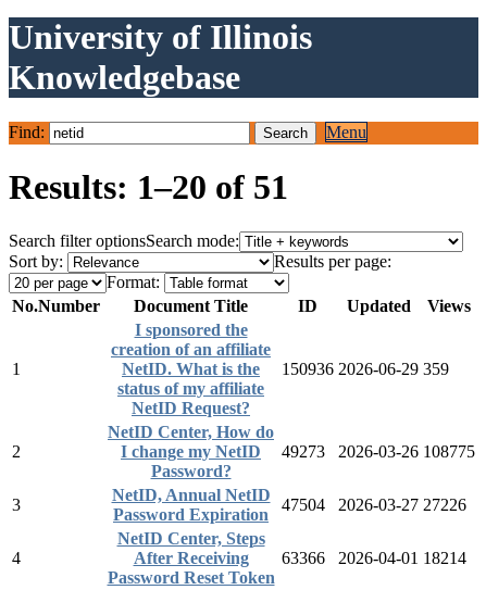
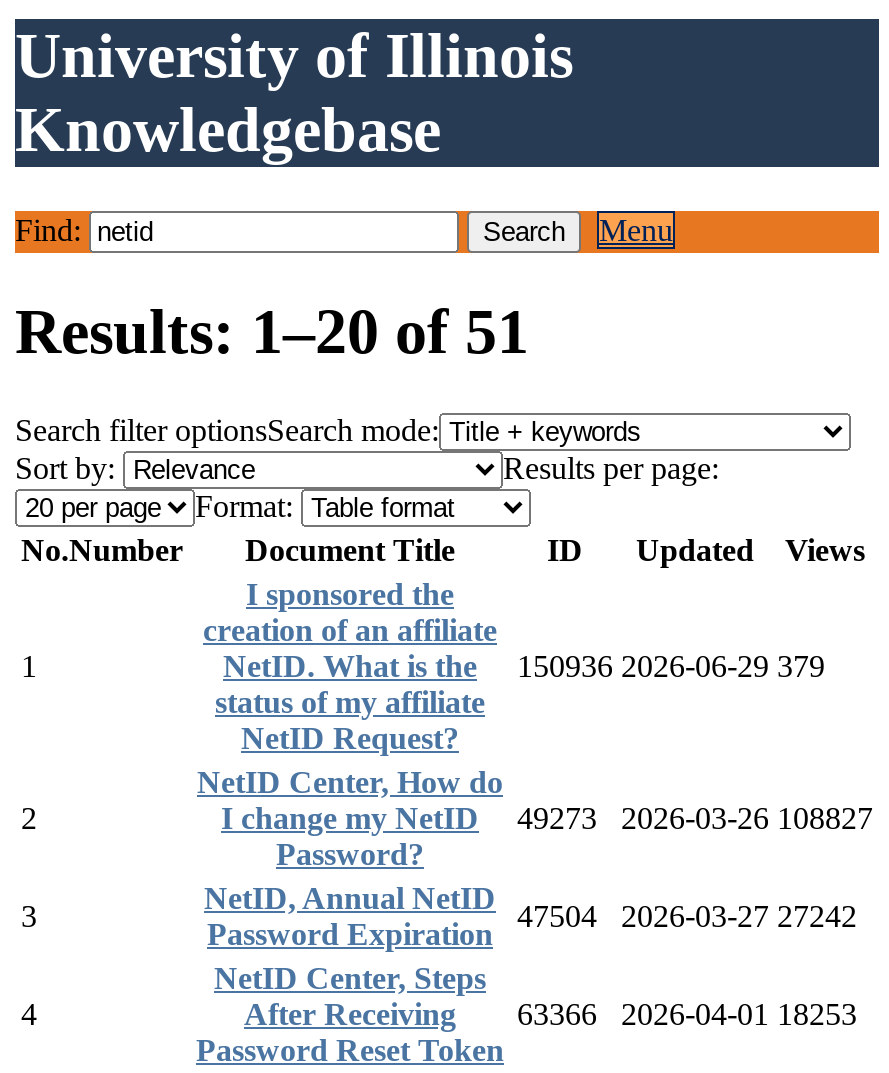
- NetID. What is the 150936 2026-06-29 359
+ NetID. What is the 150936 2026-06-29 379

- I change my NetID 49273 2026-03-26 108775
+ I change my NetID 49273 2026-03-26 108827

- 47504 2026-03-27 27226
+ 47504 2026-03-27 27242

- After Receiving 63366 2026-04-01 18214
+ After Receiving 63366 2026-04-01 18253
